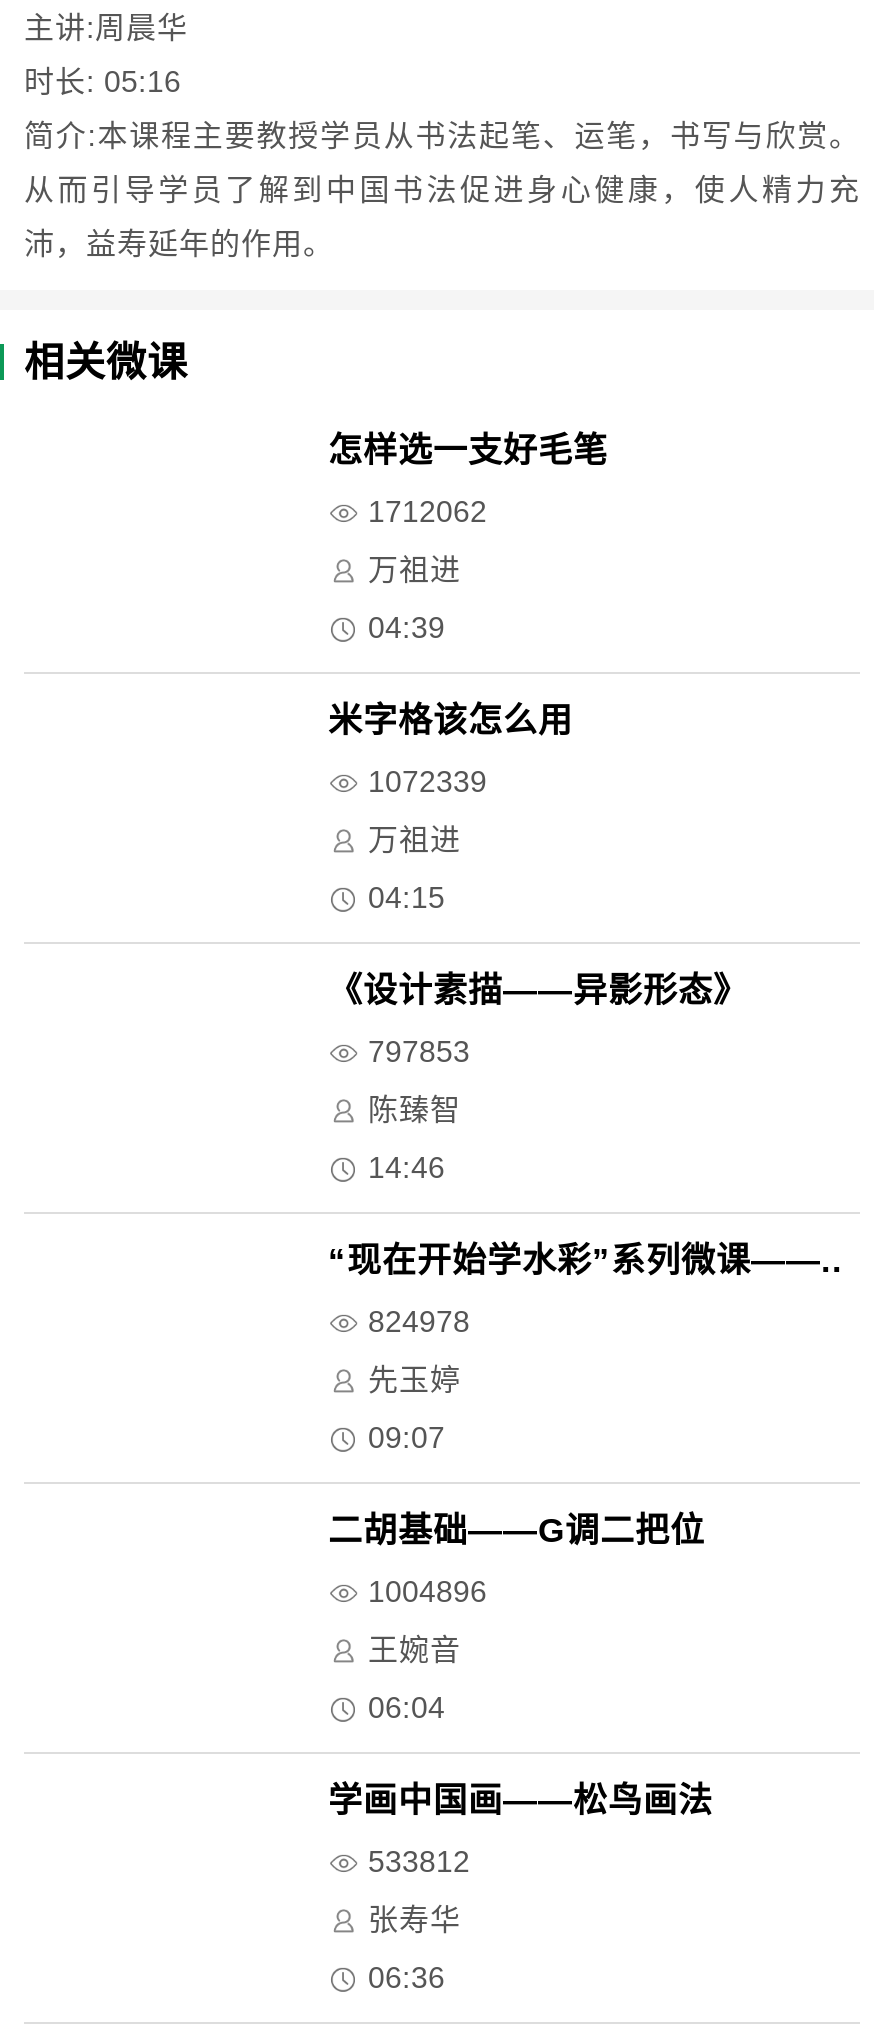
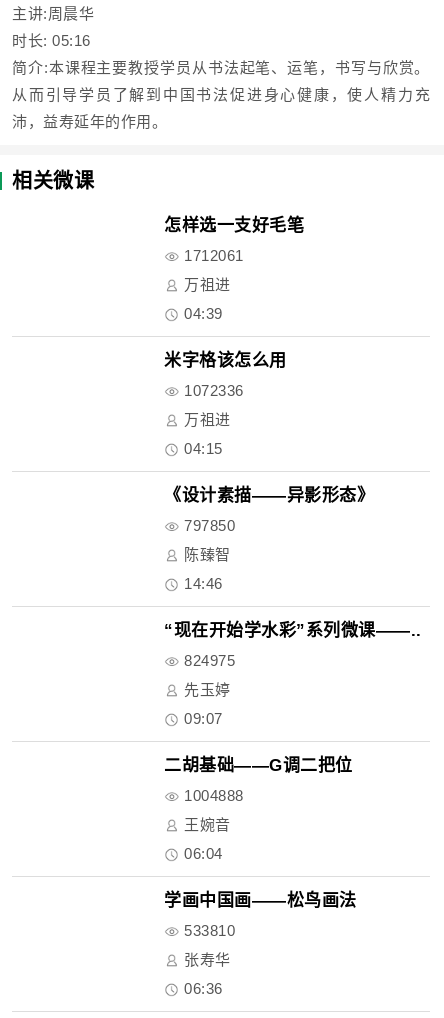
- 1712062
+ 1712061

- 1072339
+ 1072336

- 797853
+ 797850

- 824978
+ 824975

- 1004896
+ 1004888

- 533812
+ 533810
